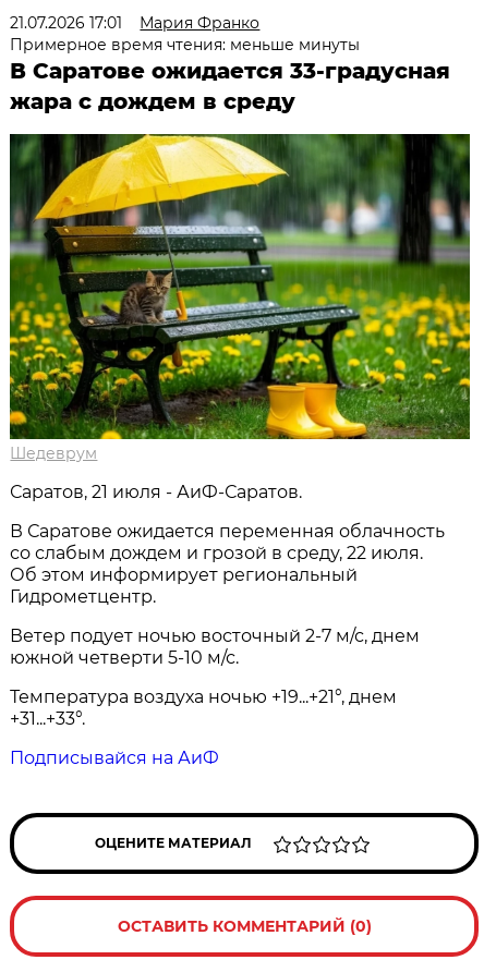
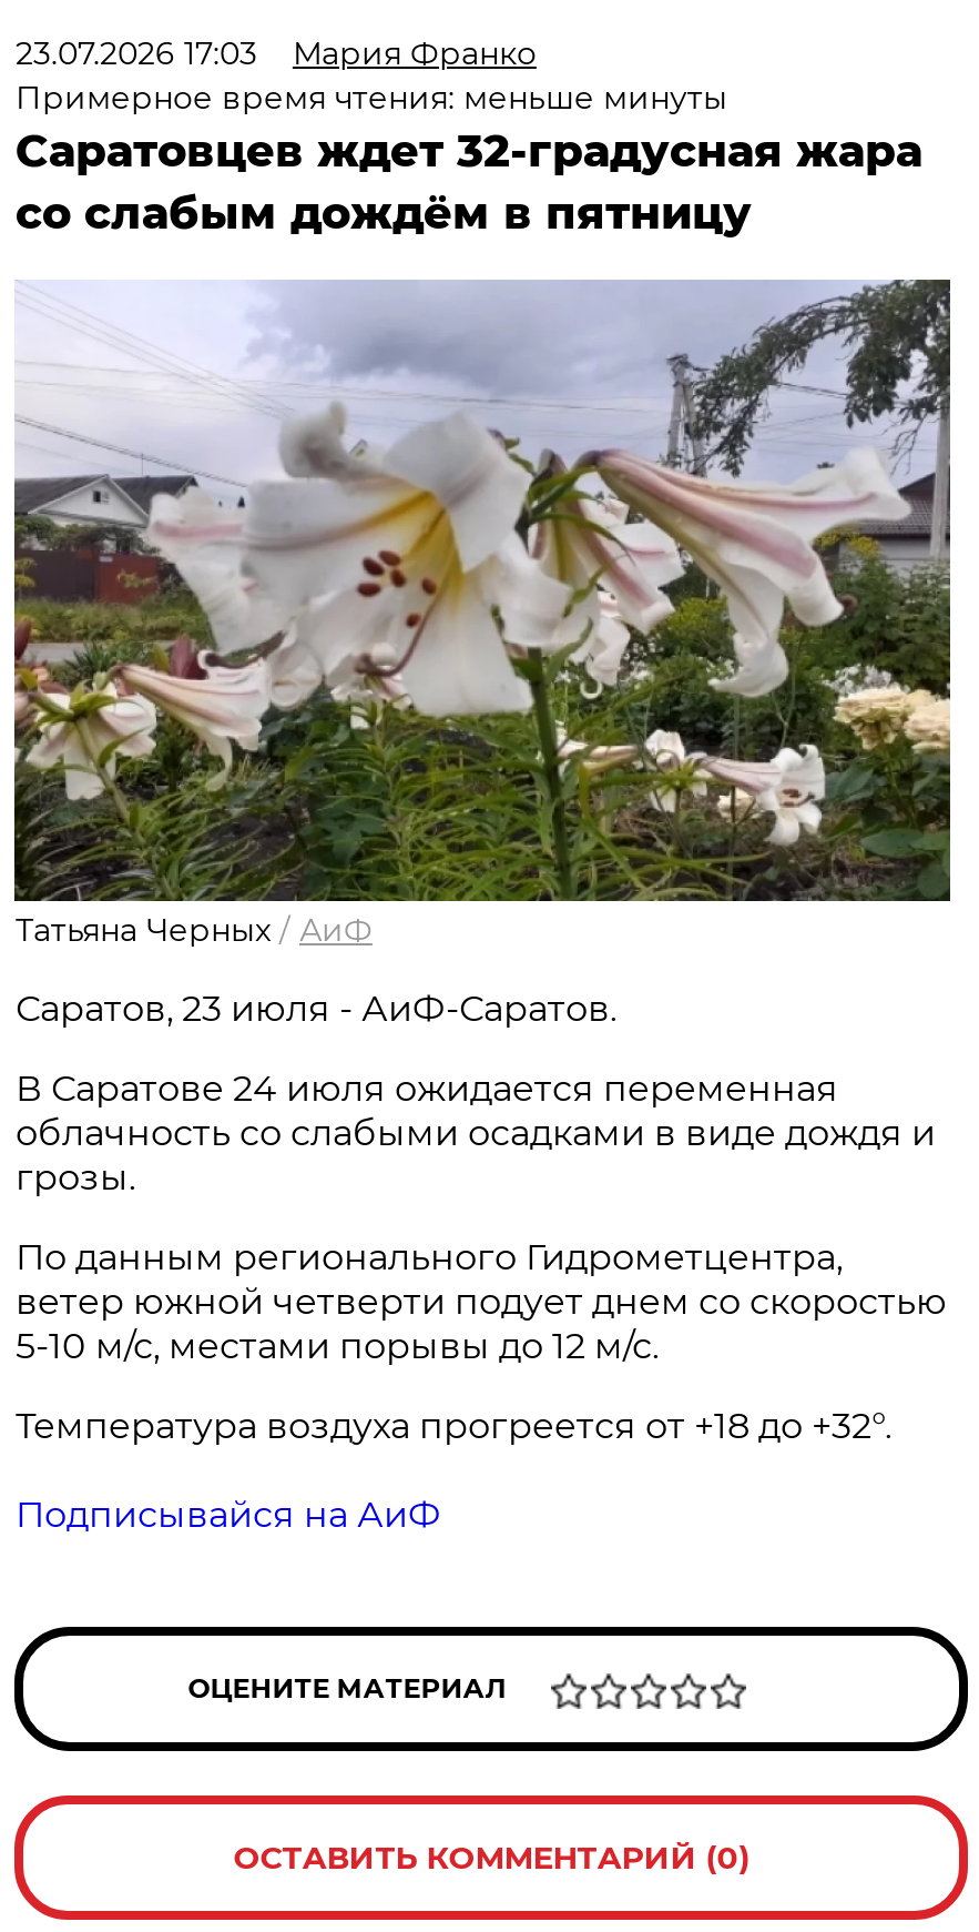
- 21.07.2026 17:01 Мария Франко
+ 23.07.2026 17:03 Мария Франко

- В Саратове ожидается 33-градусная
- жара с дождем в среду
+ Саратовцев ждет 32-градусная жара
+ со слабым дождём в пятницу

- [image]
- Шедеврум
+ [image]
+ Татьяна Черных / АиФ

- Саратов, 21 июля - АиФ-Саратов.
+ Саратов, 23 июля - АиФ-Саратов.

- В Саратове ожидается переменная облачность
- со слабым дождем и грозой в среду, 22 июля.
- Об этом информирует региональный
- Гидрометцентр.
+ В Саратове 24 июля ожидается переменная
+ облачность со слабыми осадками в виде дождя и
+ грозы.

- Ветер подует ночью восточный 2-7 м/с, днем
- южной четверти 5-10 м/с.
+ По данным регионального Гидрометцентра,
+ ветер южной четверти подует днем со скоростью
+ 5-10 м/с, местами порывы до 12 м/с.

- Температура воздуха ночью +19...+21°, днем
- +31...+33°.
+ Температура воздуха прогреется от +18 до +32°.
